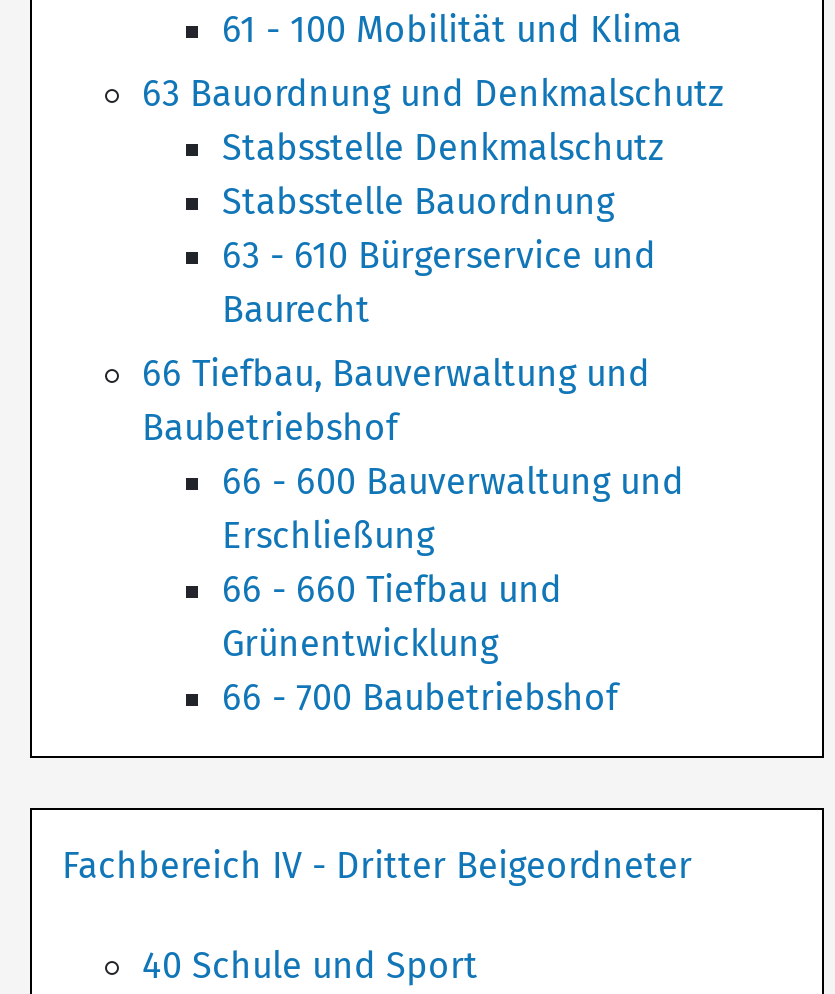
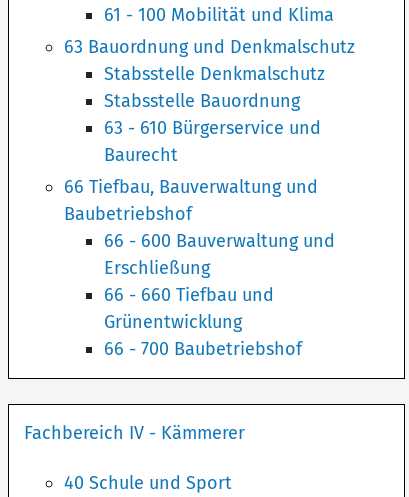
- Fachbereich IV - Dritter Beigeordneter
+ Fachbereich IV - Kämmerer
